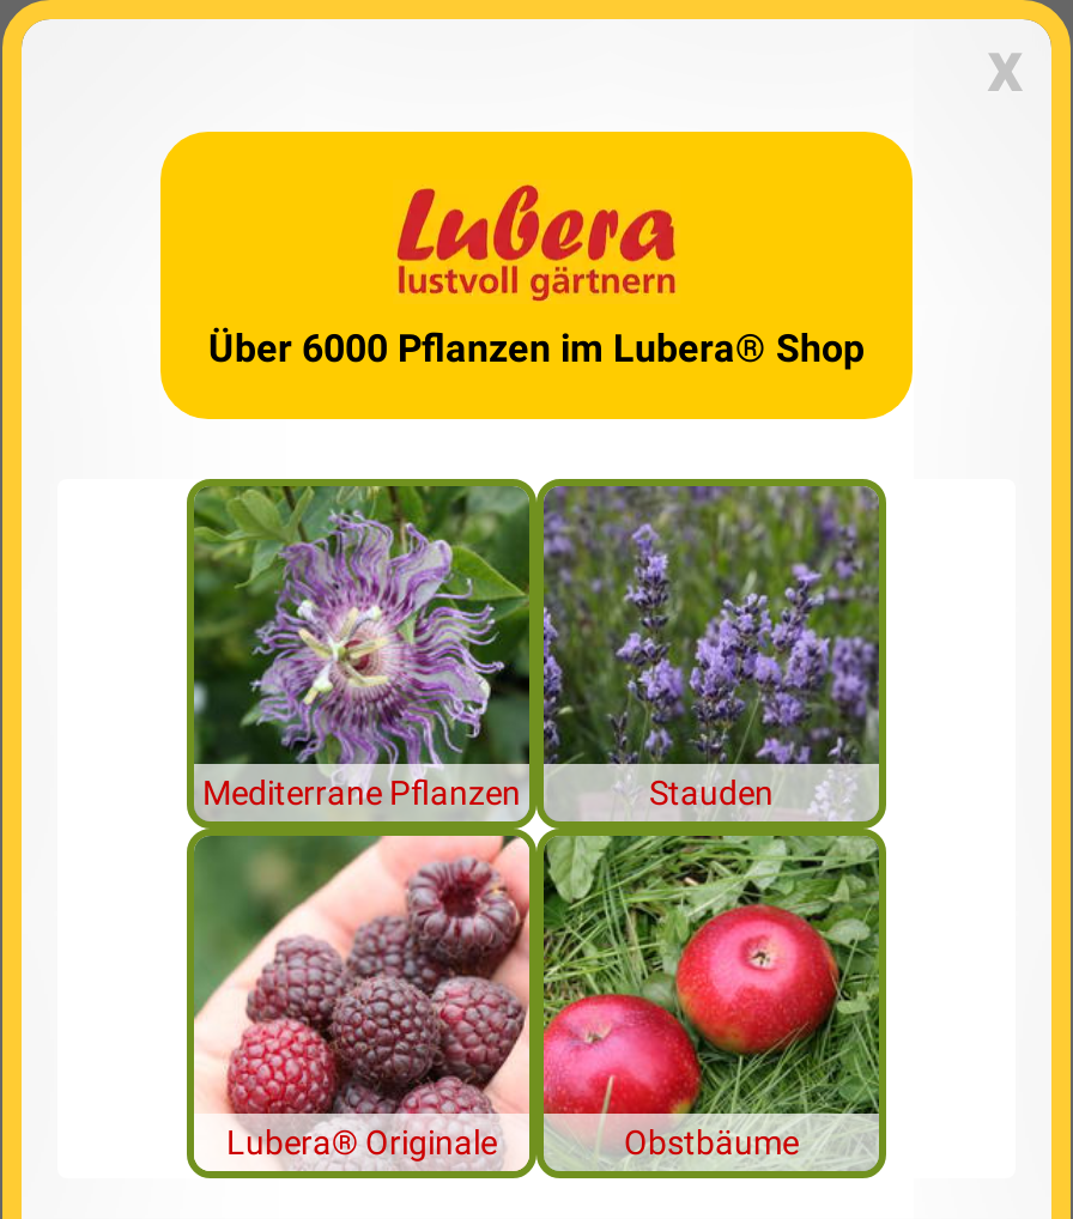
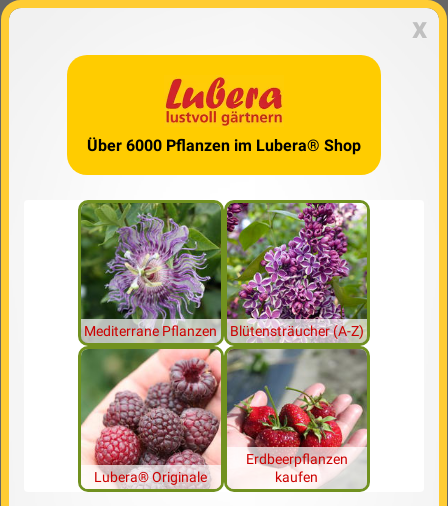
- [image]
- Stauden
+ [image]
+ Blütensträucher (A-Z)

- [image]
- Obstbäume
+ [image]
+ Erdbeerpflanzen
+ kaufen
